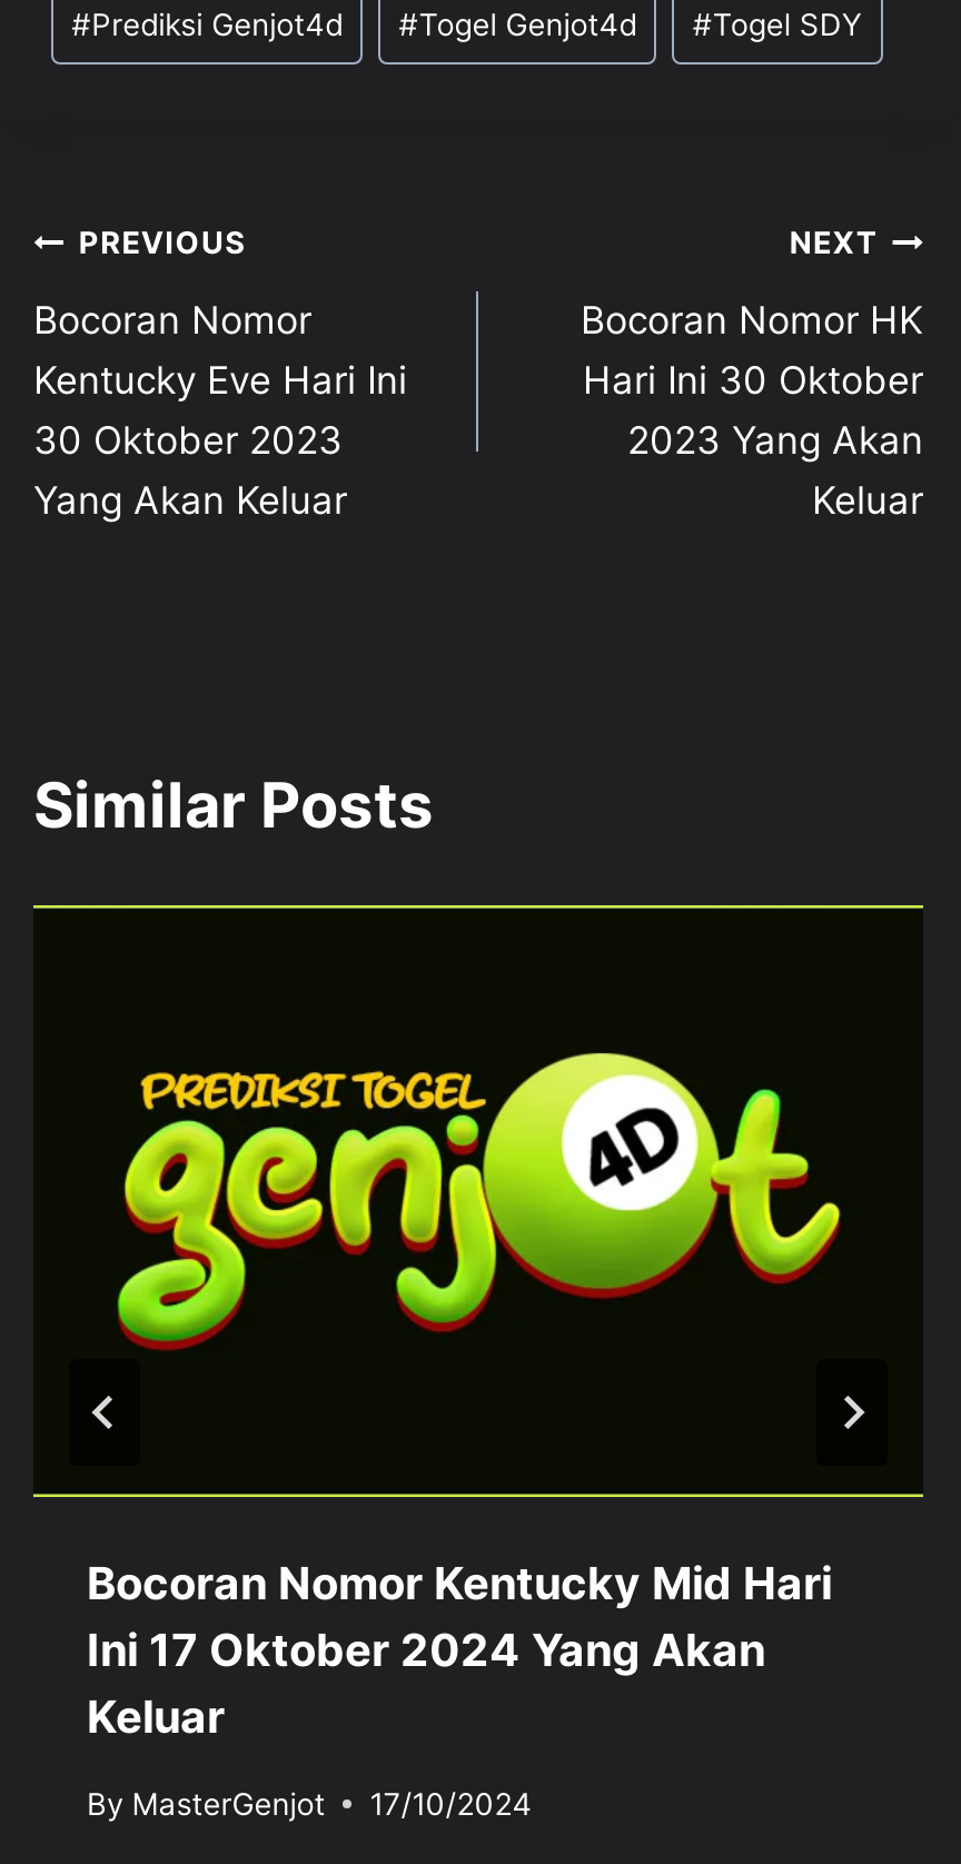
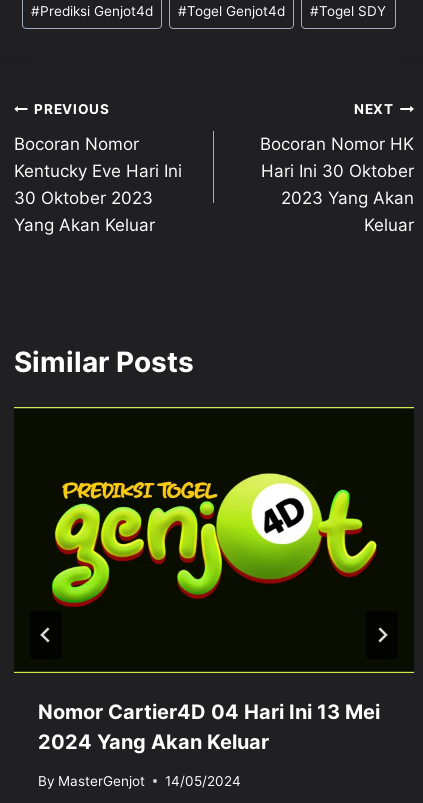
- Bocoran Nomor Kentucky Mid Hari
- Ini 17 Oktober 2024 Yang Akan
- Keluar
+ Nomor Cartier4D 04 Hari Ini 13 Mei
+ 2024 Yang Akan Keluar

- By MasterGenjot 17/10/2024
+ By MasterGenjot 14/05/2024
